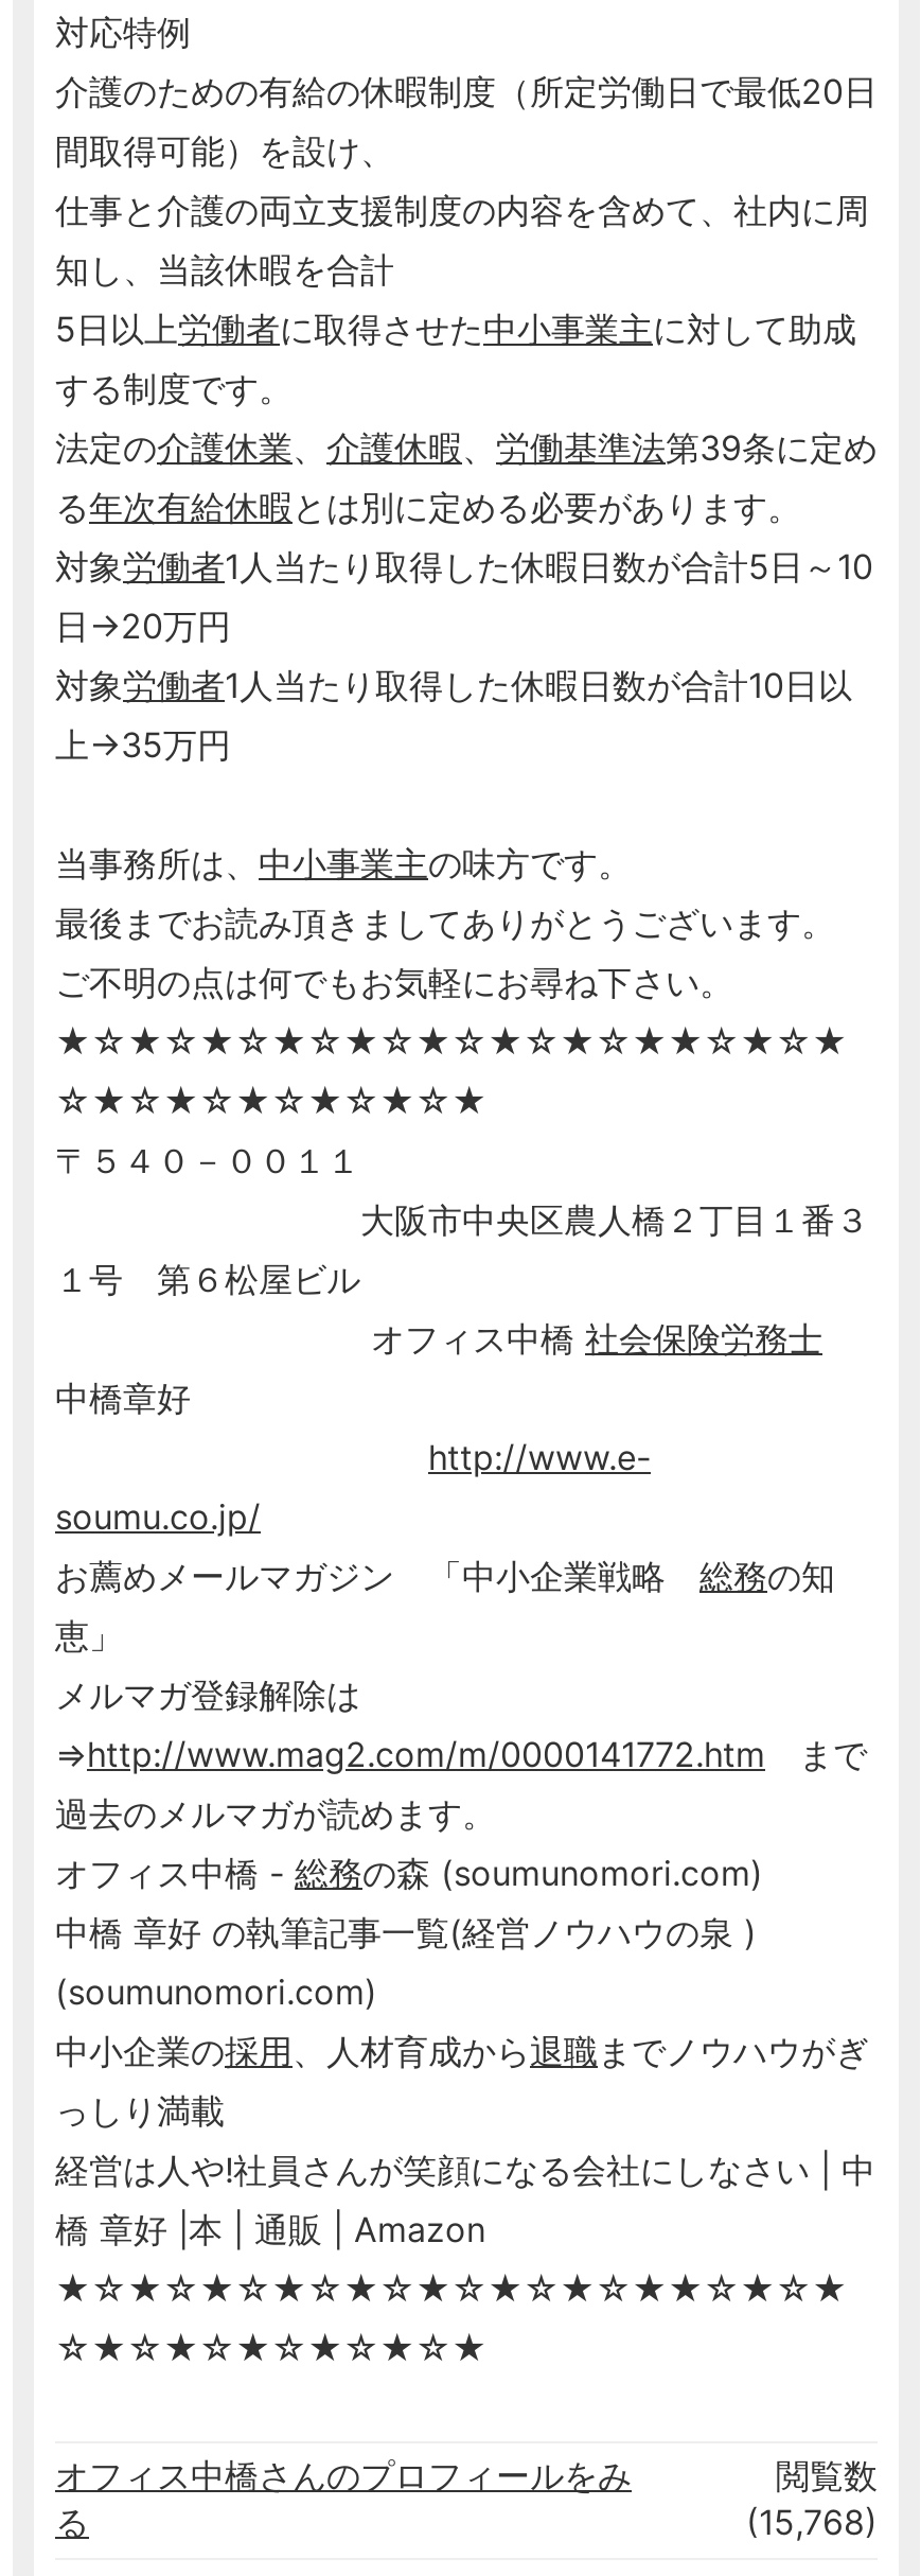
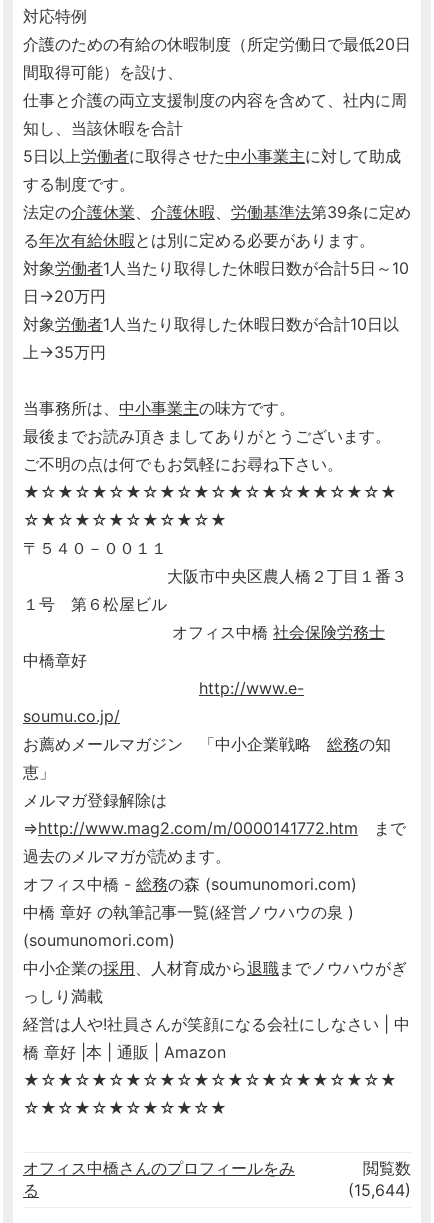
- (15,768)
+ (15,644)
